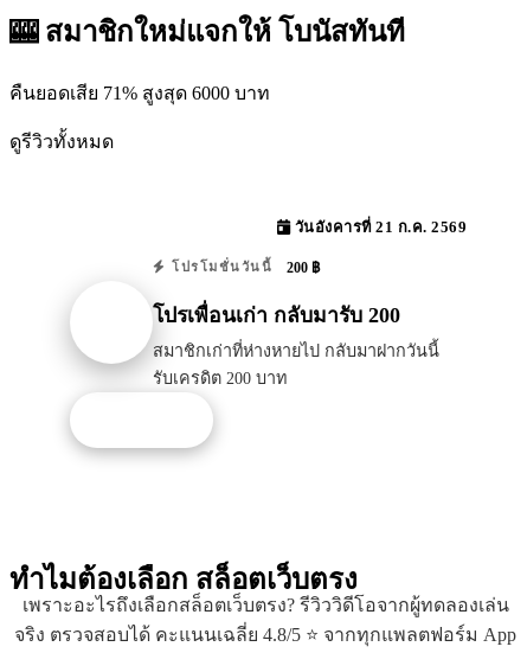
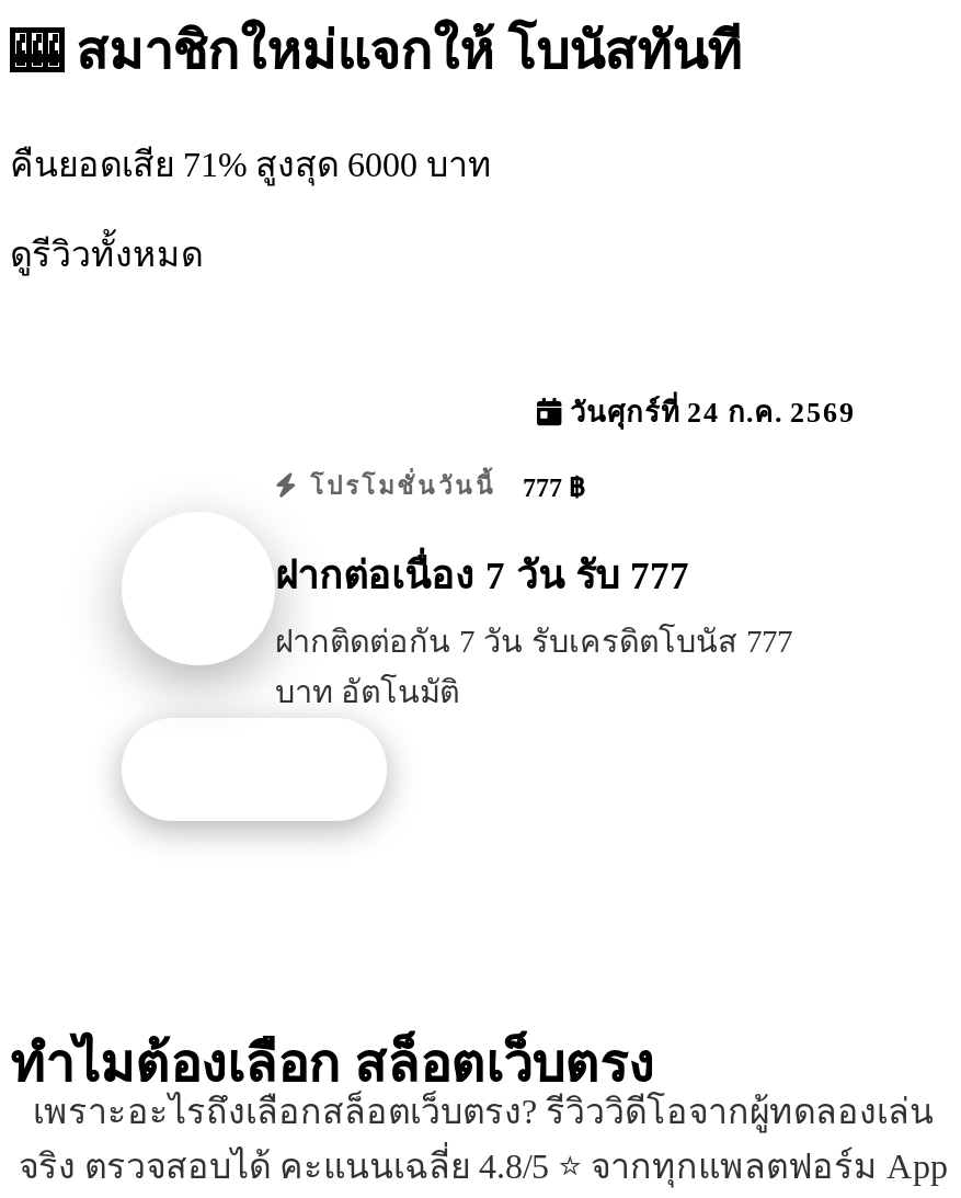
- วันอังคารที่ 21 ก.ค. 2569
+ วันศุกร์ที่ 24 ก.ค. 2569

- โปรโมชั่นวันนี้ 200 ฿
+ โปรโมชั่นวันนี้ 777 ฿

- โปรเพื่อนเก่า กลับมารับ 200
+ ฝากต่อเนื่อง 7 วัน รับ 777

- สมาชิกเก่าที่ห่างหายไป กลับมาฝากวันนี้
- รับเครดิต 200 บาท
+ ฝากติดต่อกัน 7 วัน รับเครดิตโบนัส 777
+ บาท อัตโนมัติ
